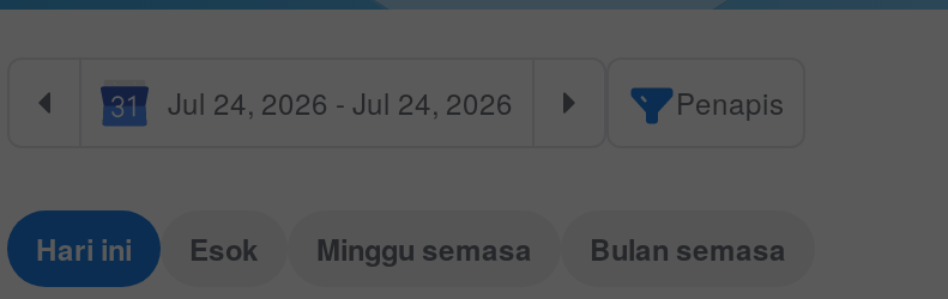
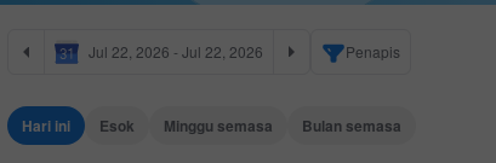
- Jul 24, 2026 - Jul 24, 2026
+ Jul 22, 2026 - Jul 22, 2026
